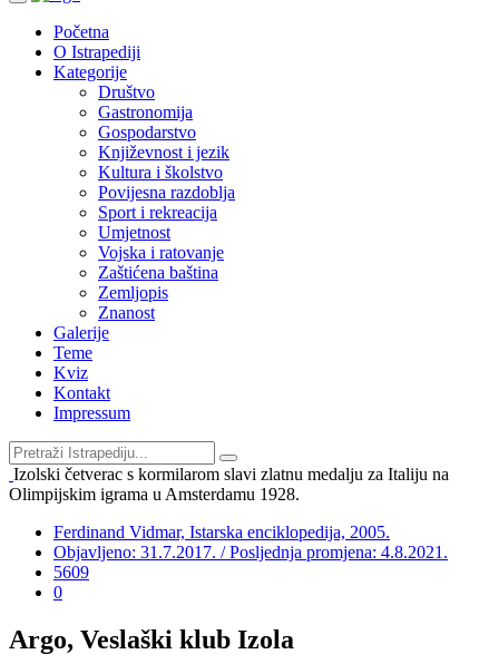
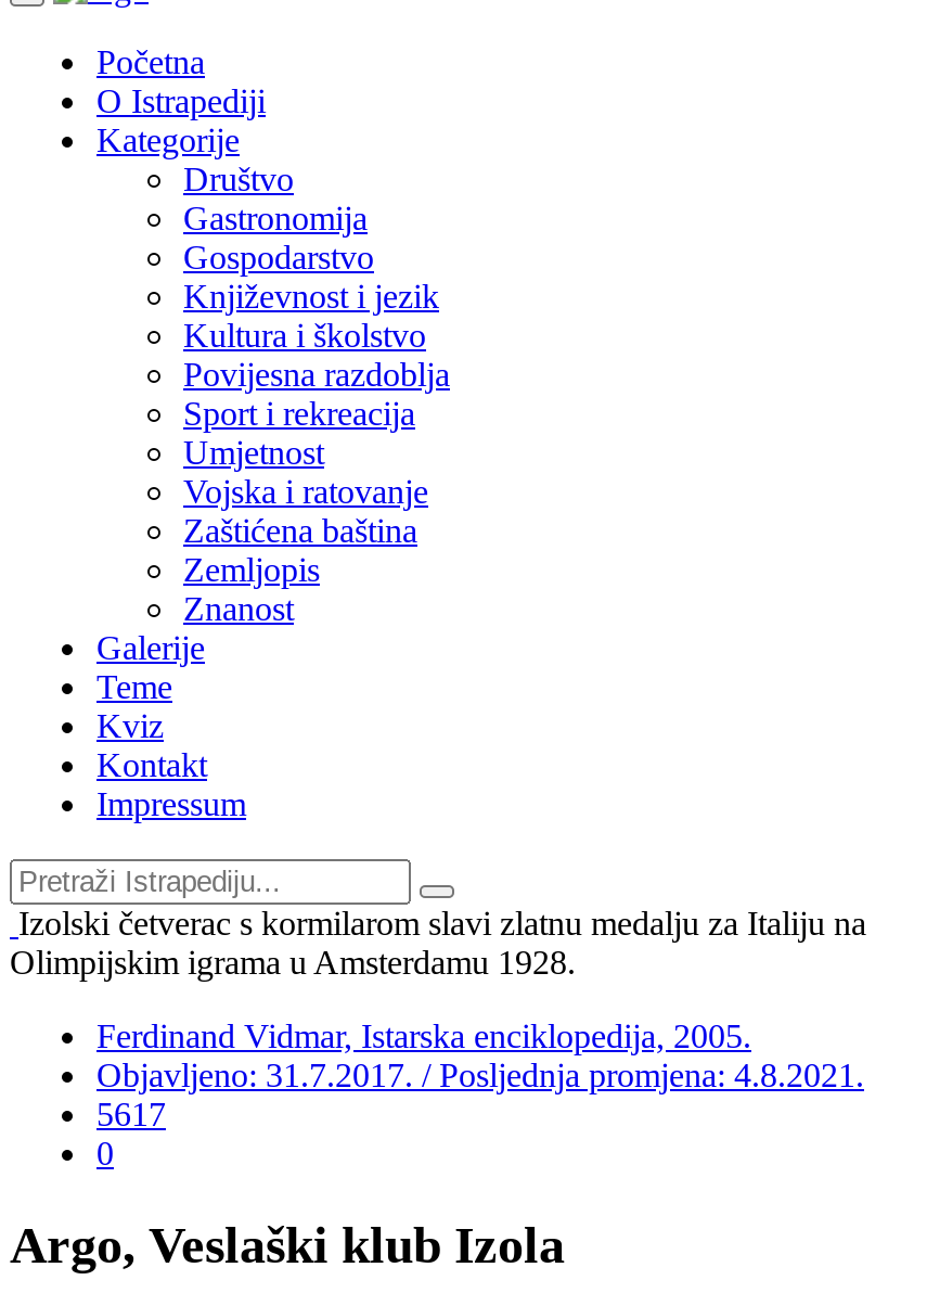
- 5609
+ 5617
